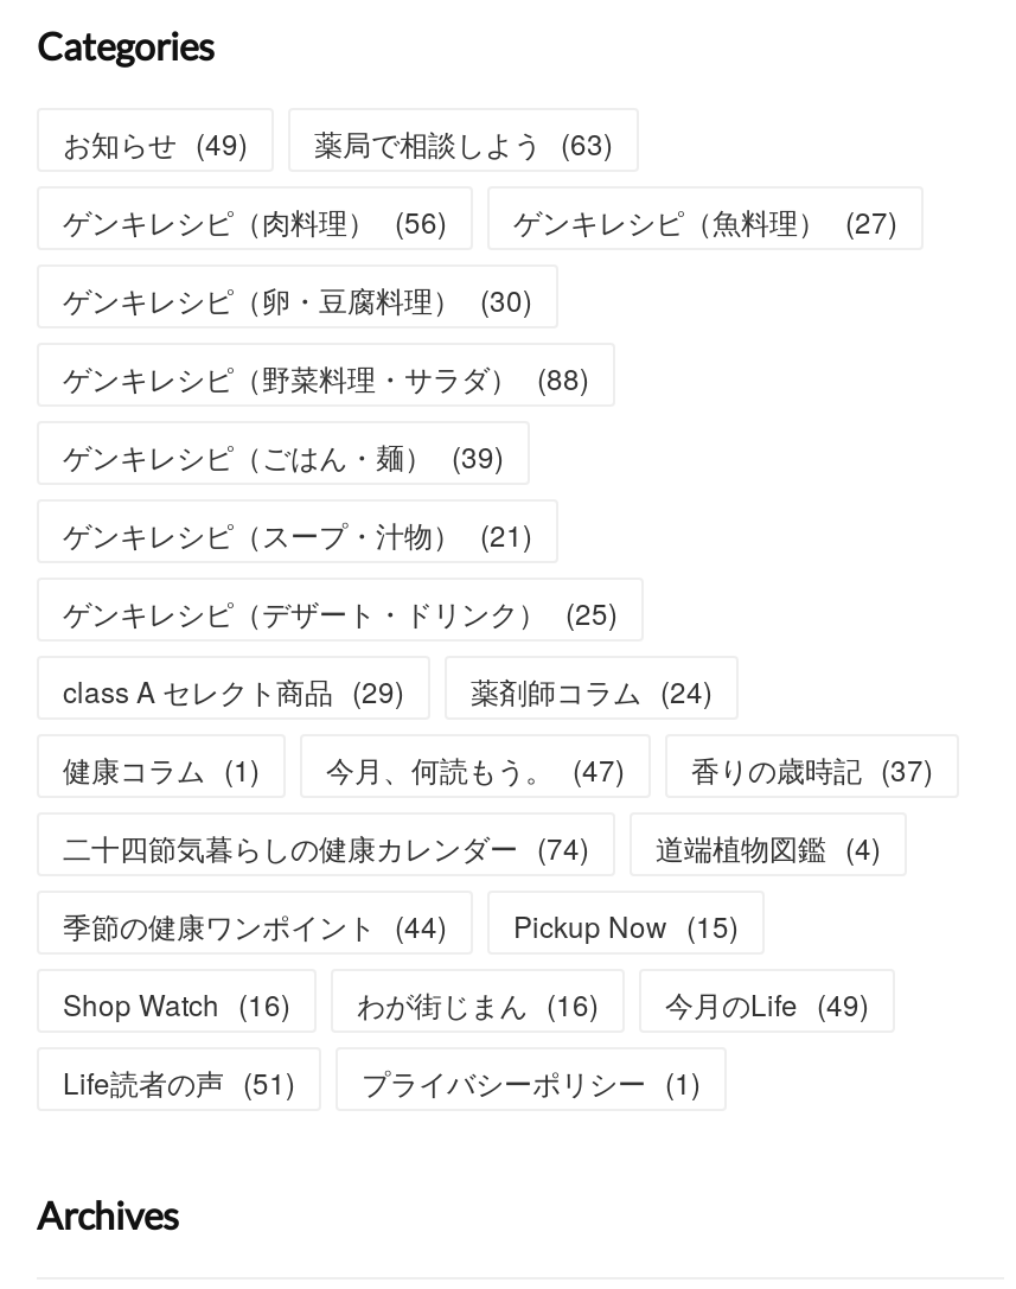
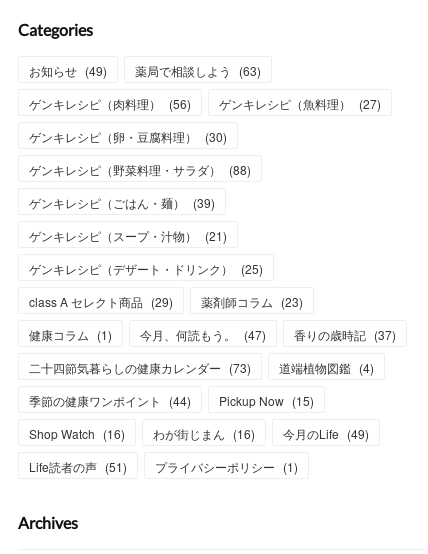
- 薬剤師コラム (24)
+ 薬剤師コラム (23)

- 二十四節気暮らしの健康カレンダー (74)
+ 二十四節気暮らしの健康カレンダー (73)
